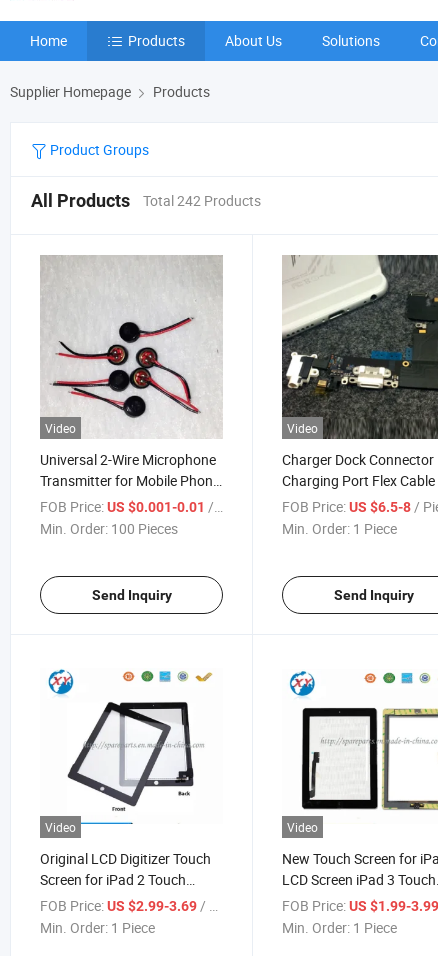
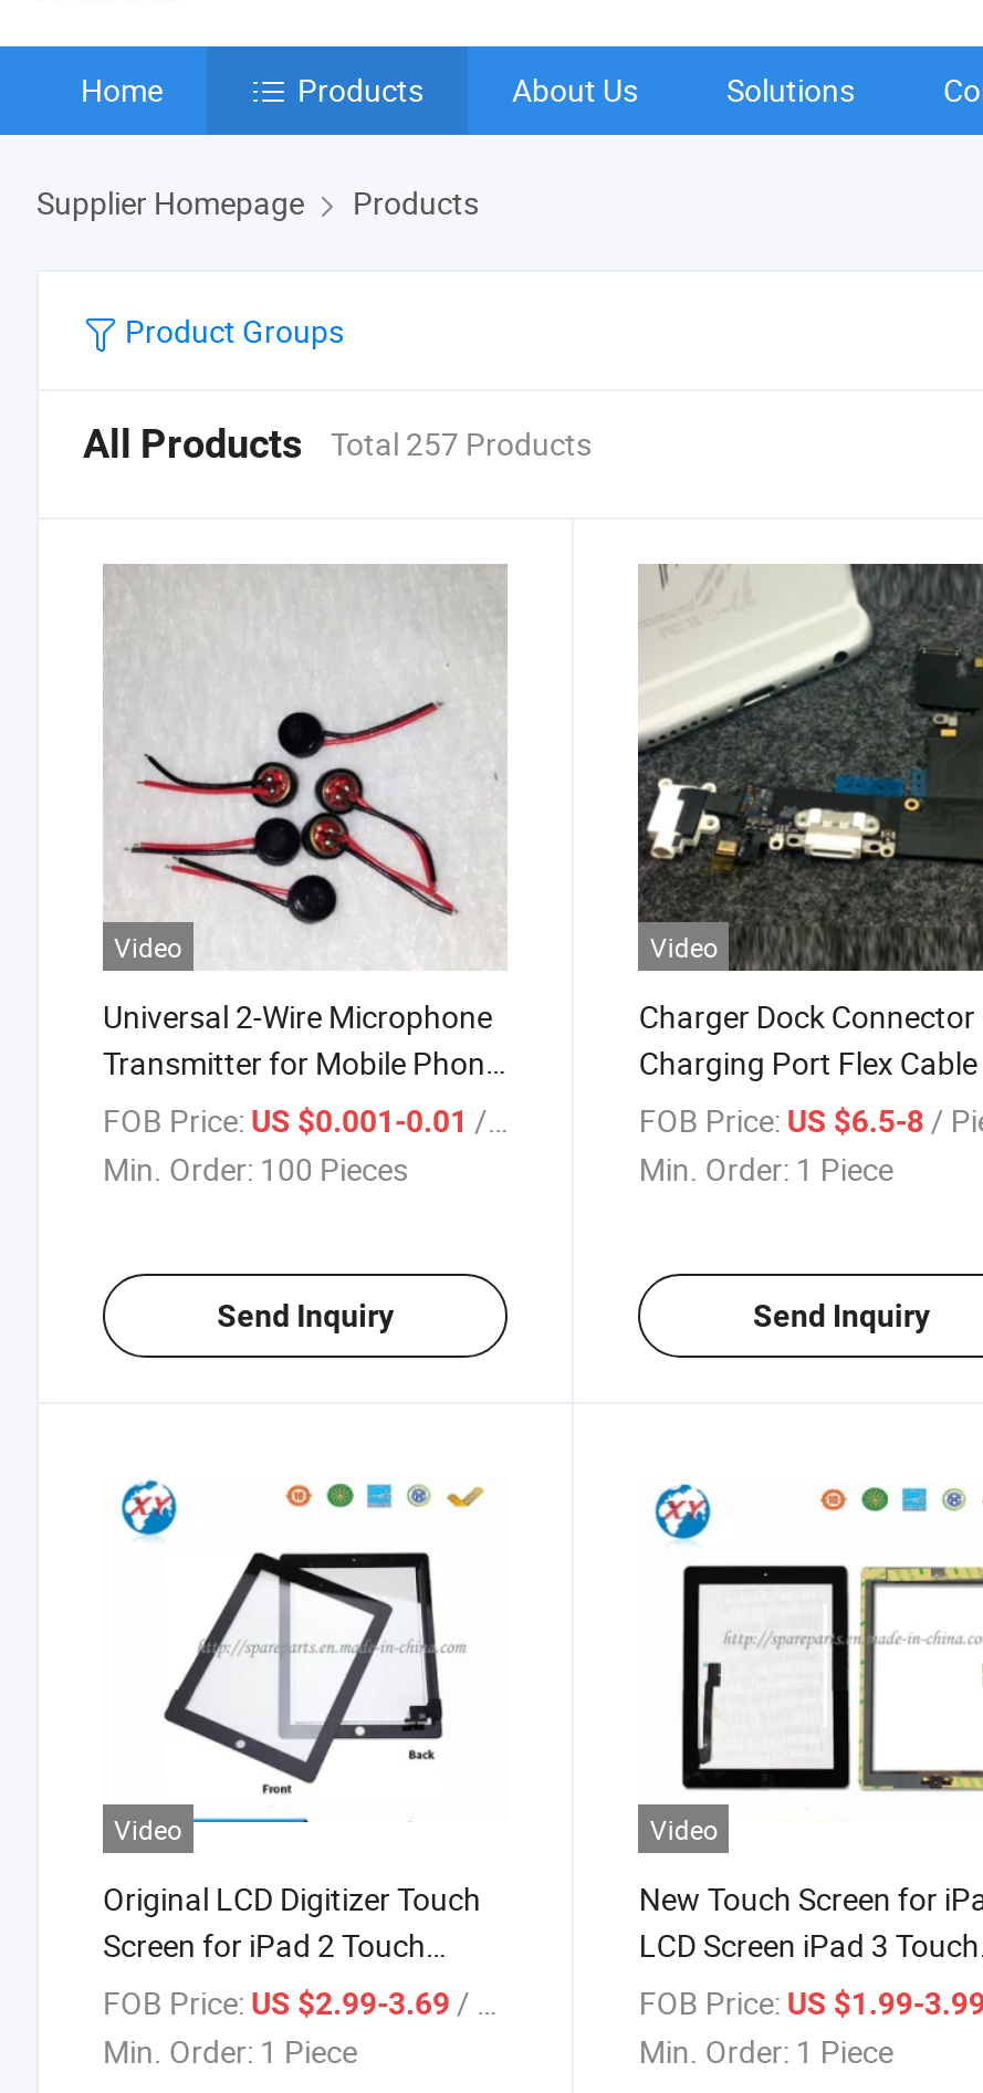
- Total 242 Products
+ Total 257 Products
